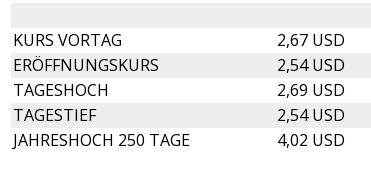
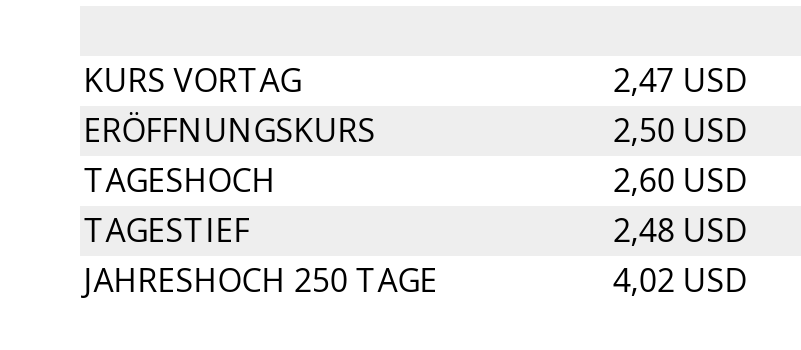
- 2,67 USD
+ 2,47 USD

- 2,54 USD
+ 2,50 USD

- 2,69 USD
+ 2,60 USD

- 2,54 USD
+ 2,48 USD
